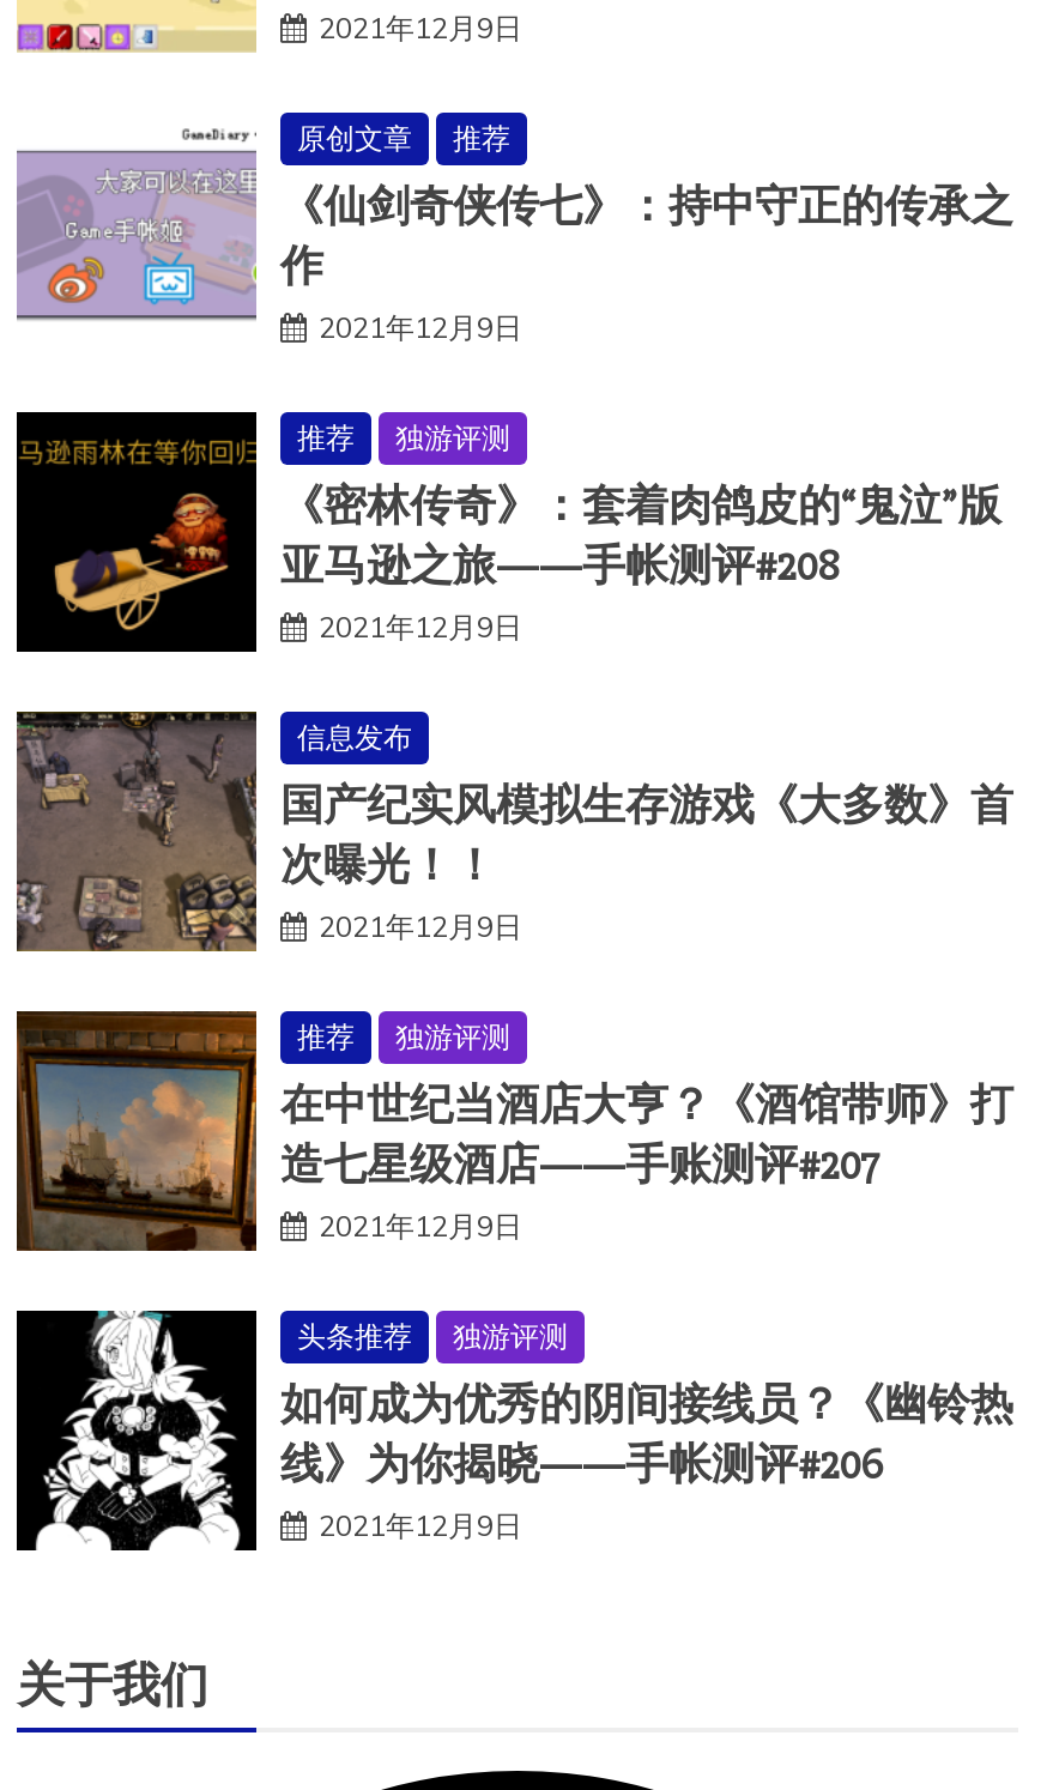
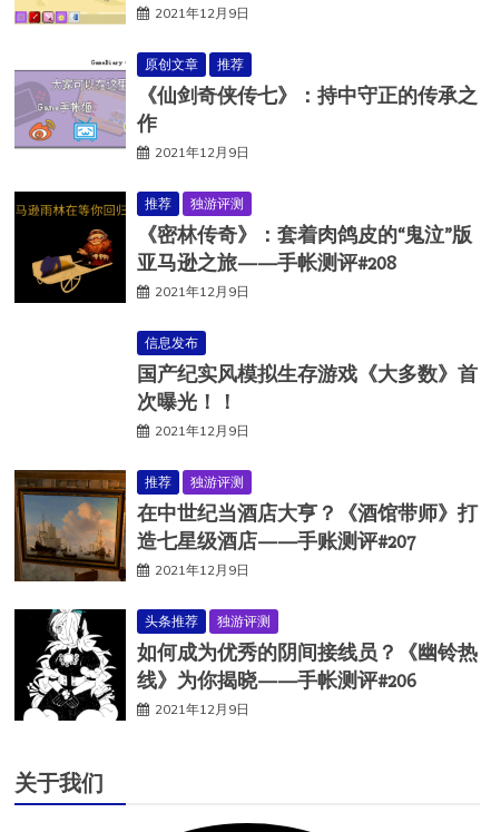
- [image]
